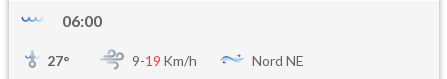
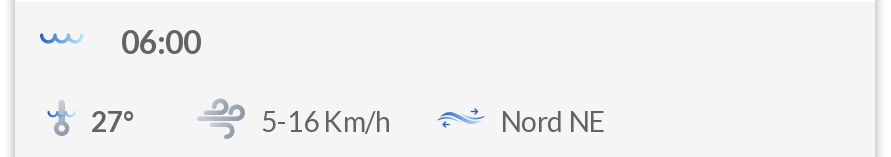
- 9-19 Km/h
+ 5-16 Km/h
